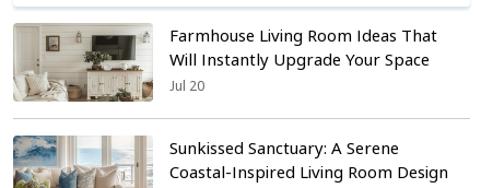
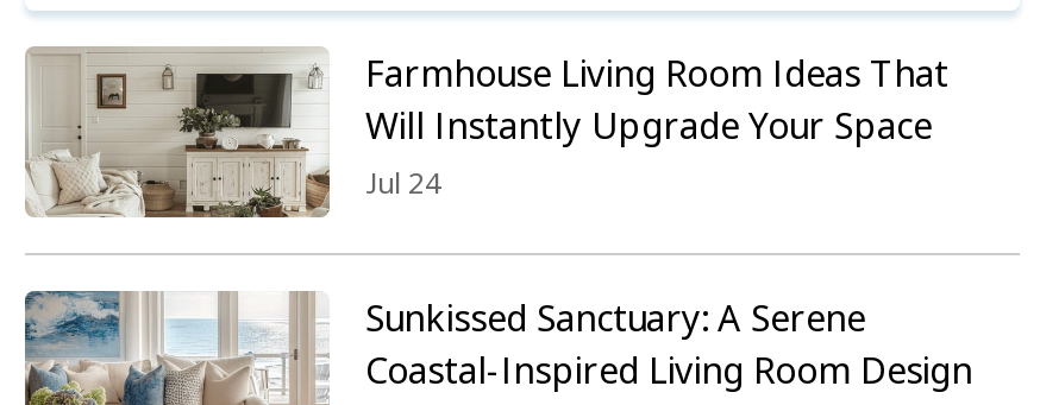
- Jul 20
+ Jul 24
